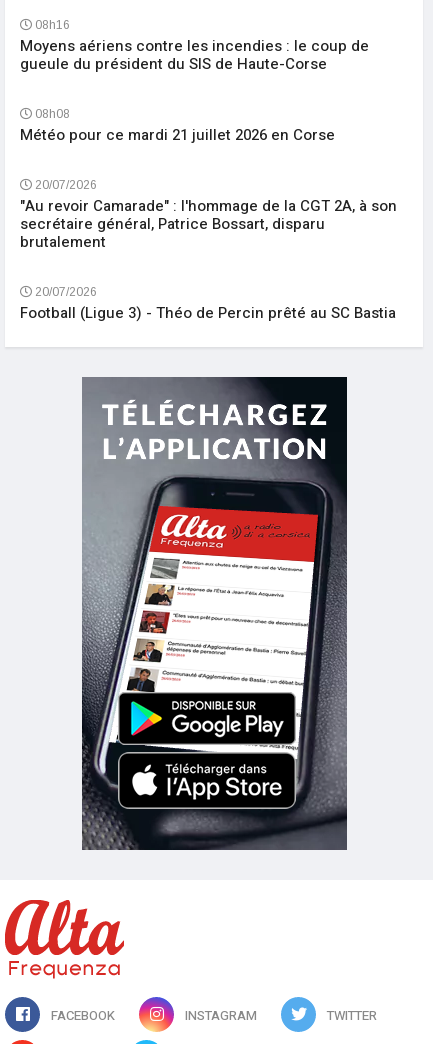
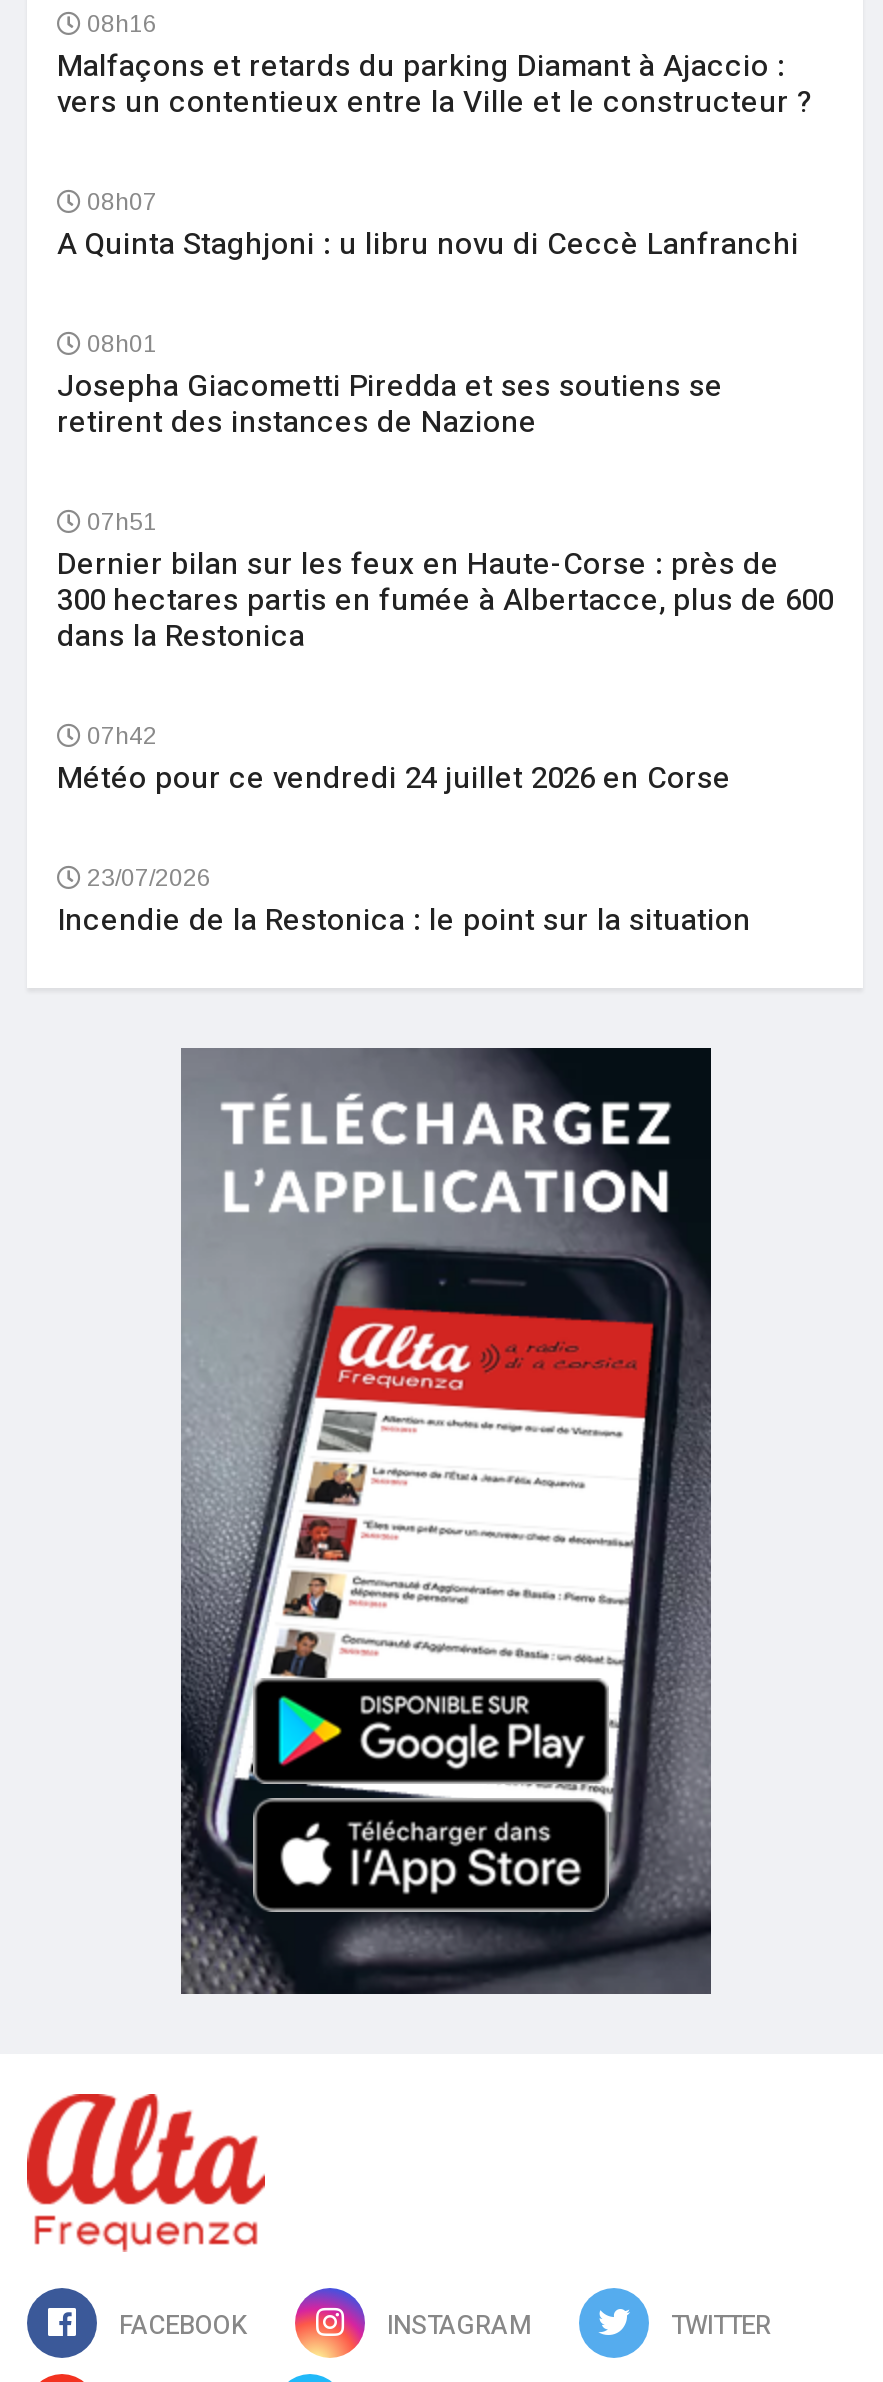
- Moyens aériens contre les incendies : le coup de
- gueule du président du SIS de Haute-Corse
- 08h08
- Météo pour ce mardi 21 juillet 2026 en Corse
- 20/07/2026
- "Au revoir Camarade" : l'hommage de la CGT 2A, à son
- secrétaire général, Patrice Bossart, disparu
- brutalement
- 20/07/2026
- Football (Ligue 3) - Théo de Percin prêté au SC Bastia
+ Malfaçons et retards du parking Diamant à Ajaccio :
+ vers un contentieux entre la Ville et le constructeur ?
+ 08h07
+ A Quinta Staghjoni : u libru novu di Ceccè Lanfranchi
+ 08h01
+ Josepha Giacometti Piredda et ses soutiens se
+ retirent des instances de Nazione
+ 07h51
+ Dernier bilan sur les feux en Haute-Corse : près de
+ 300 hectares partis en fumée à Albertacce, plus de 600
+ dans la Restonica
+ 07h42
+ Météo pour ce vendredi 24 juillet 2026 en Corse
+ 23/07/2026
+ Incendie de la Restonica : le point sur la situation
